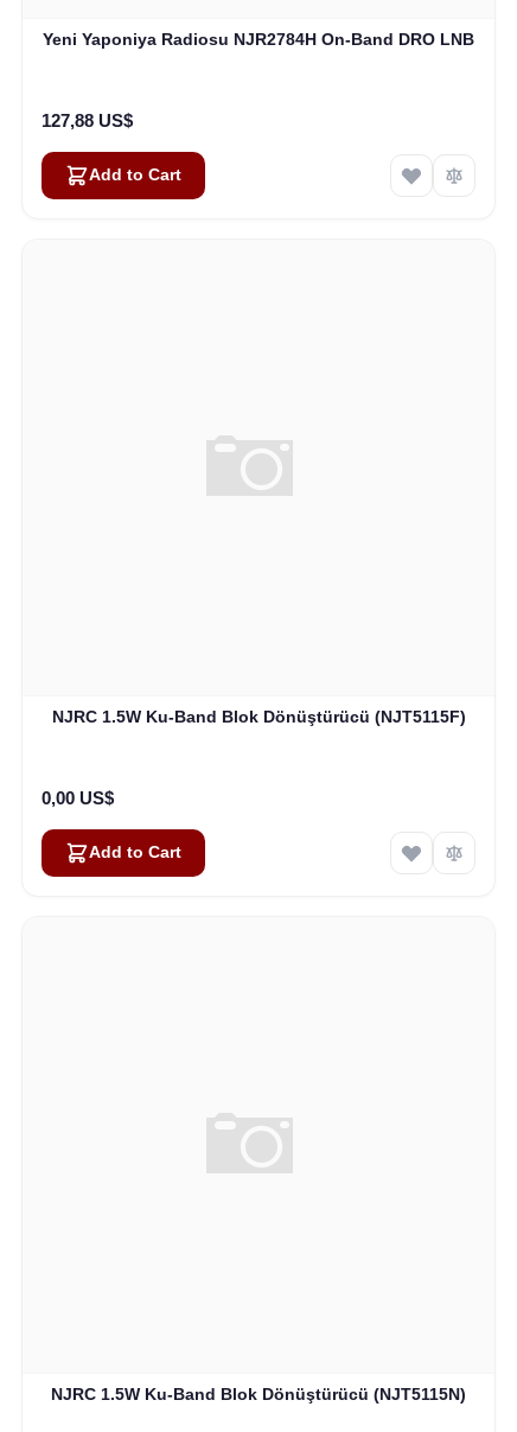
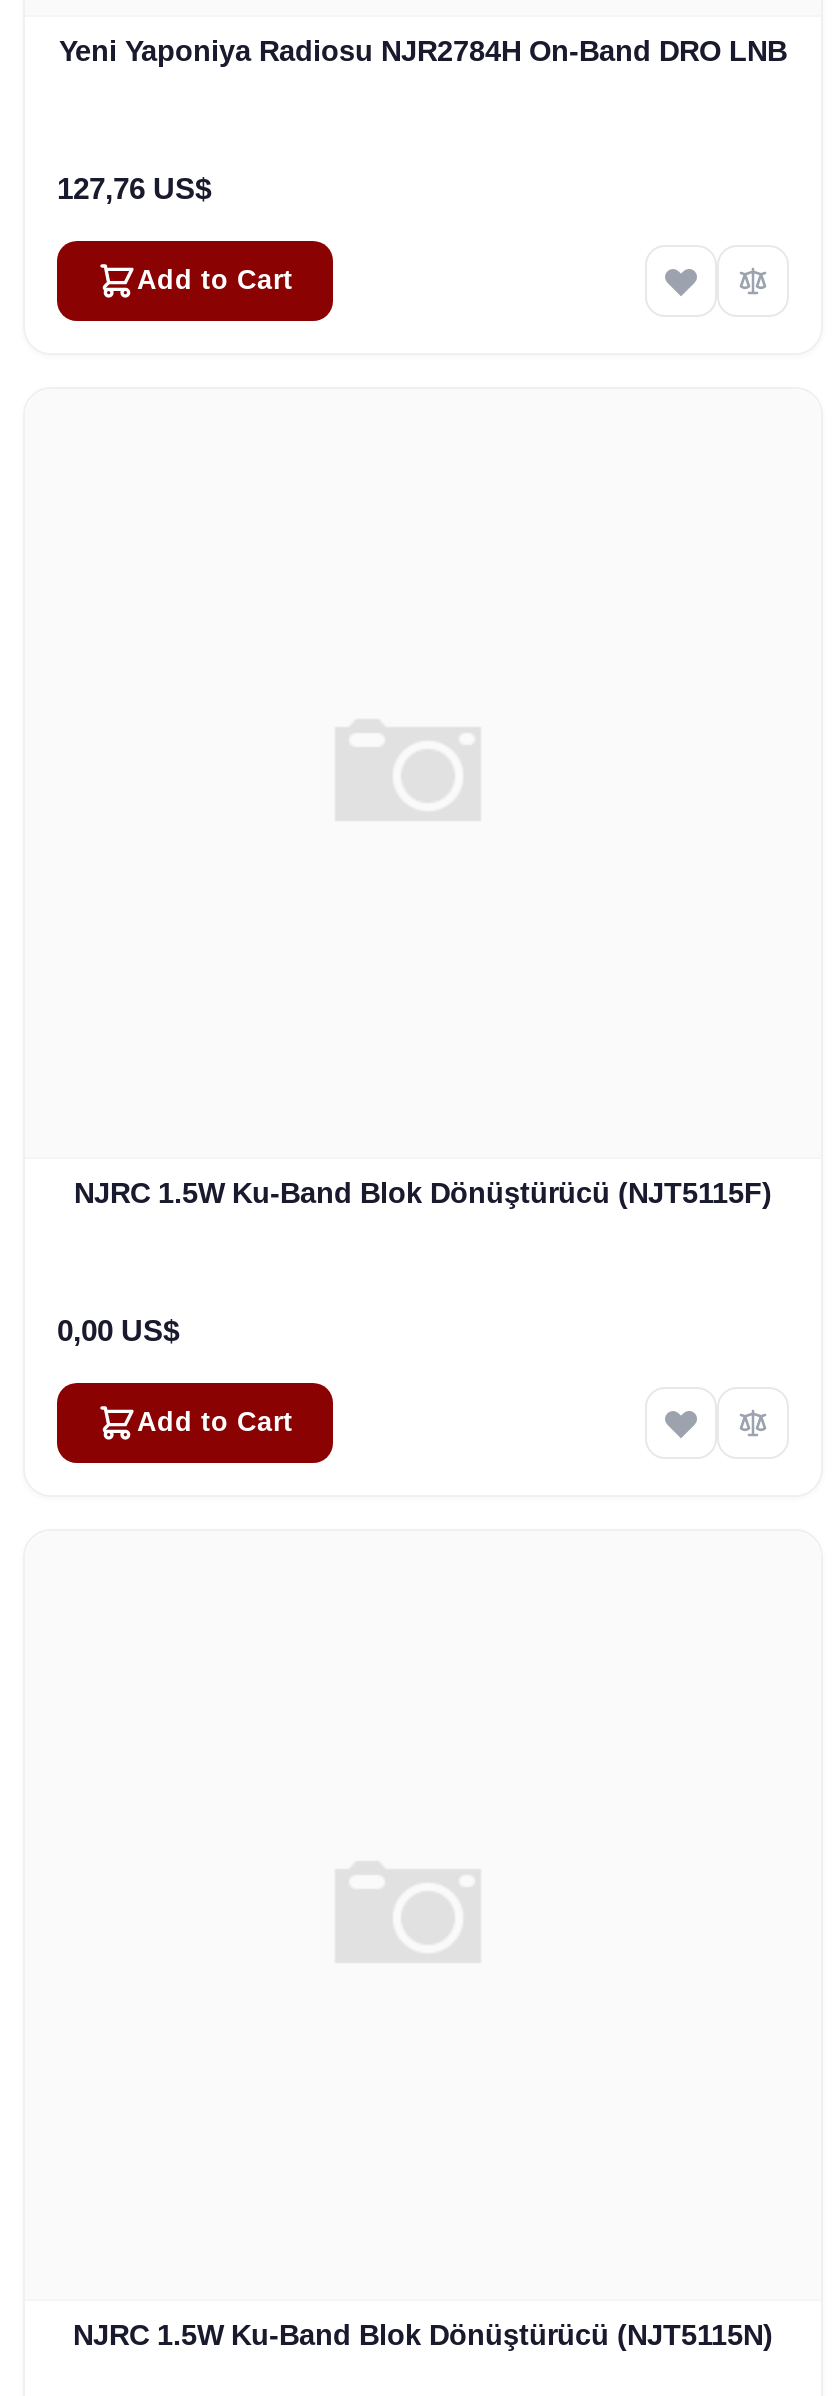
- 127,88 US$
+ 127,76 US$
